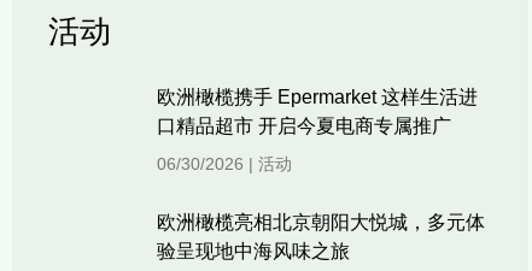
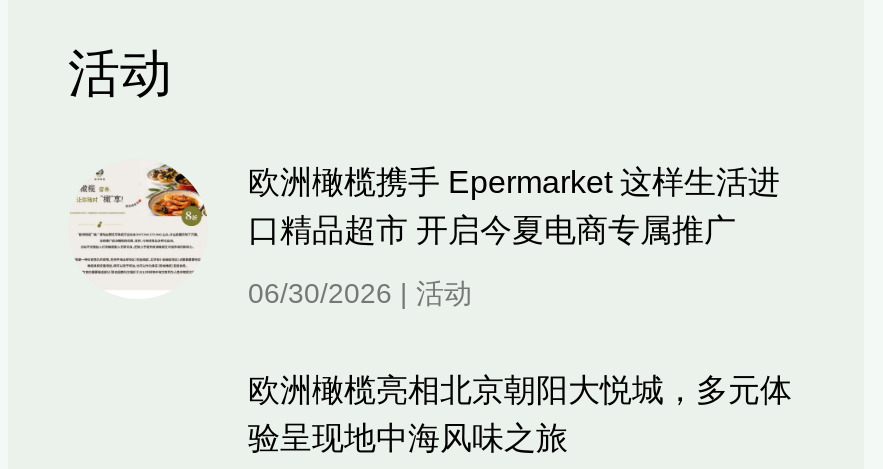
+ [image]
